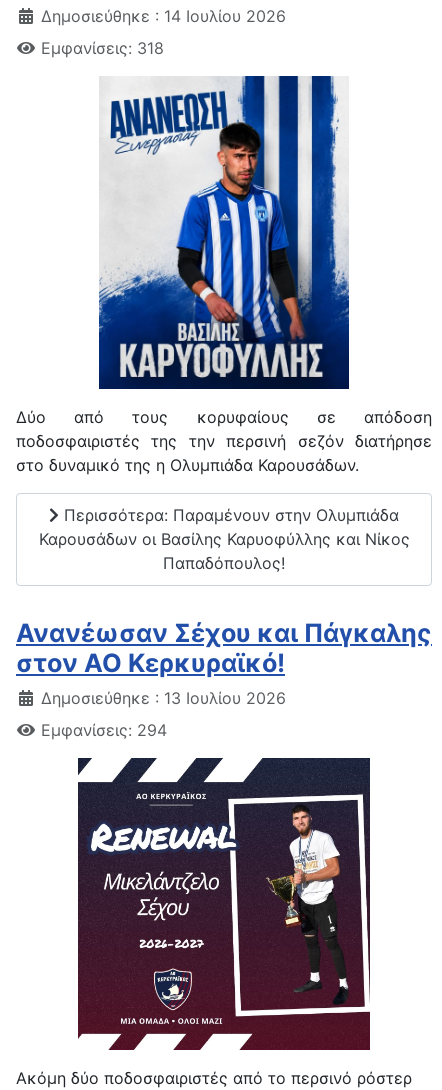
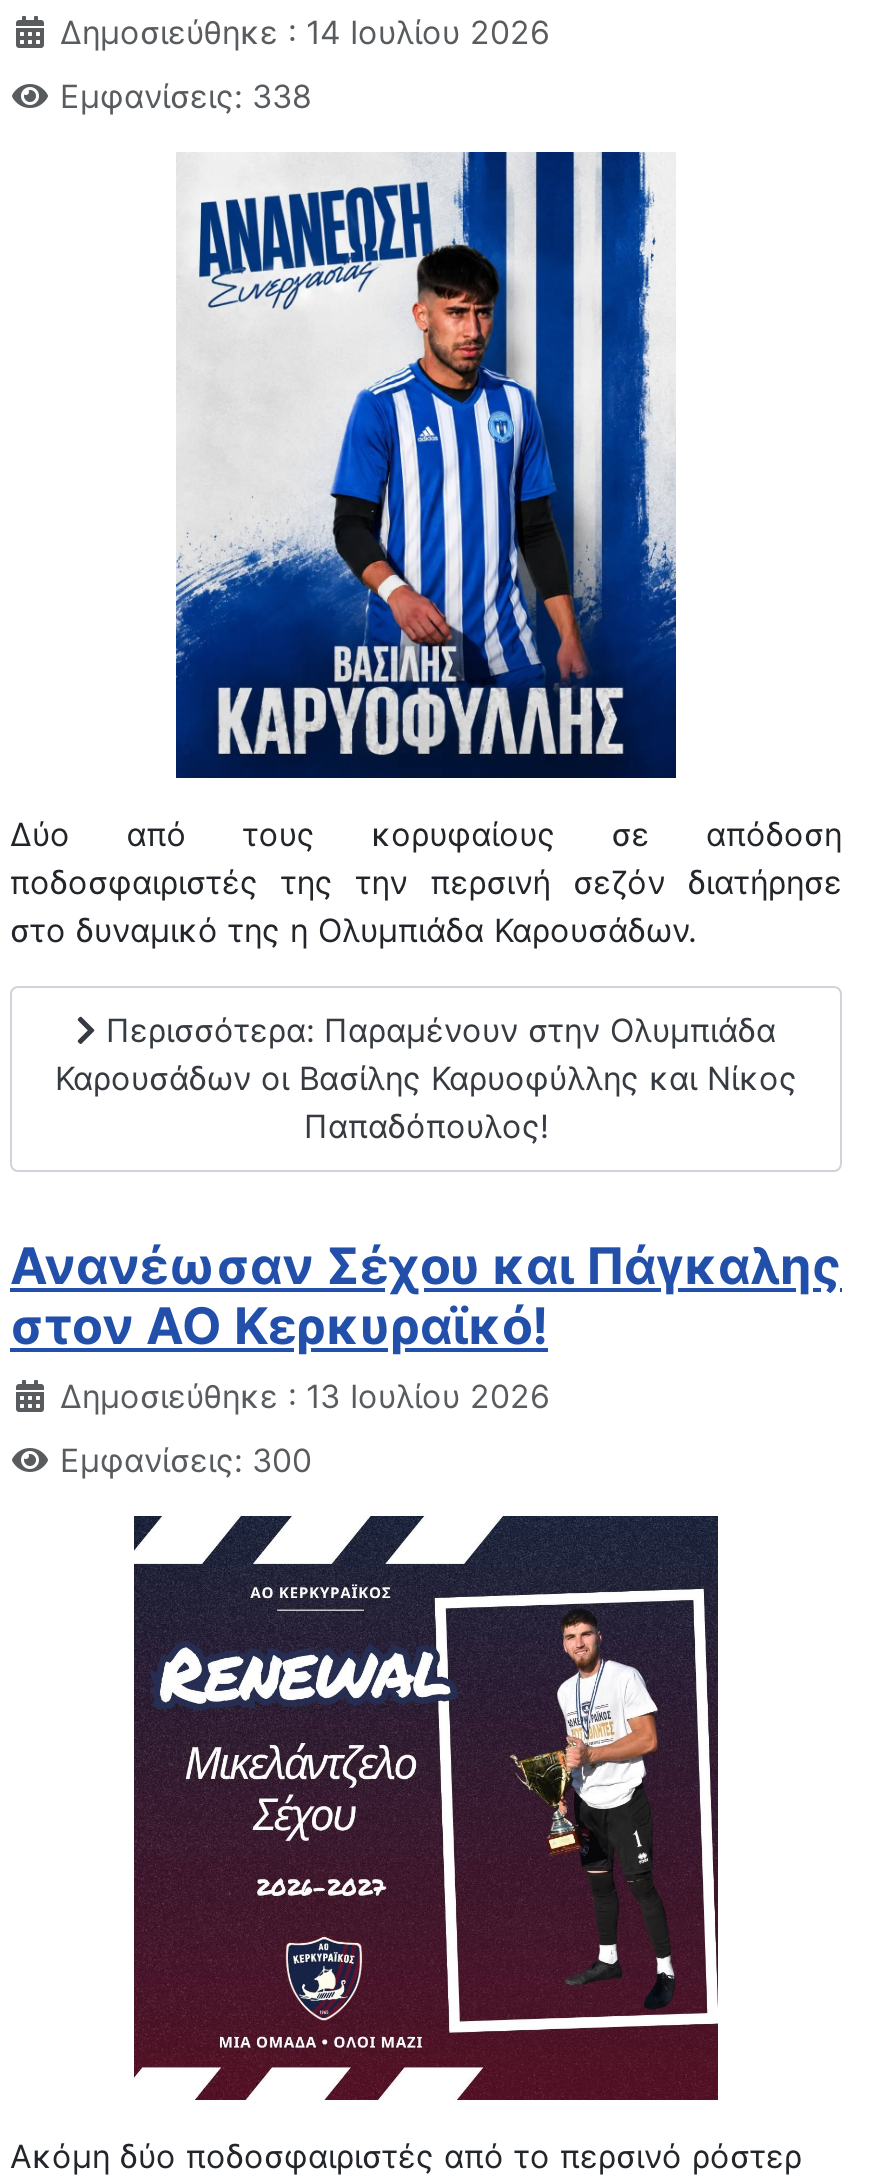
- Εμφανίσεις: 318
+ Εμφανίσεις: 338

- Εμφανίσεις: 294
+ Εμφανίσεις: 300
